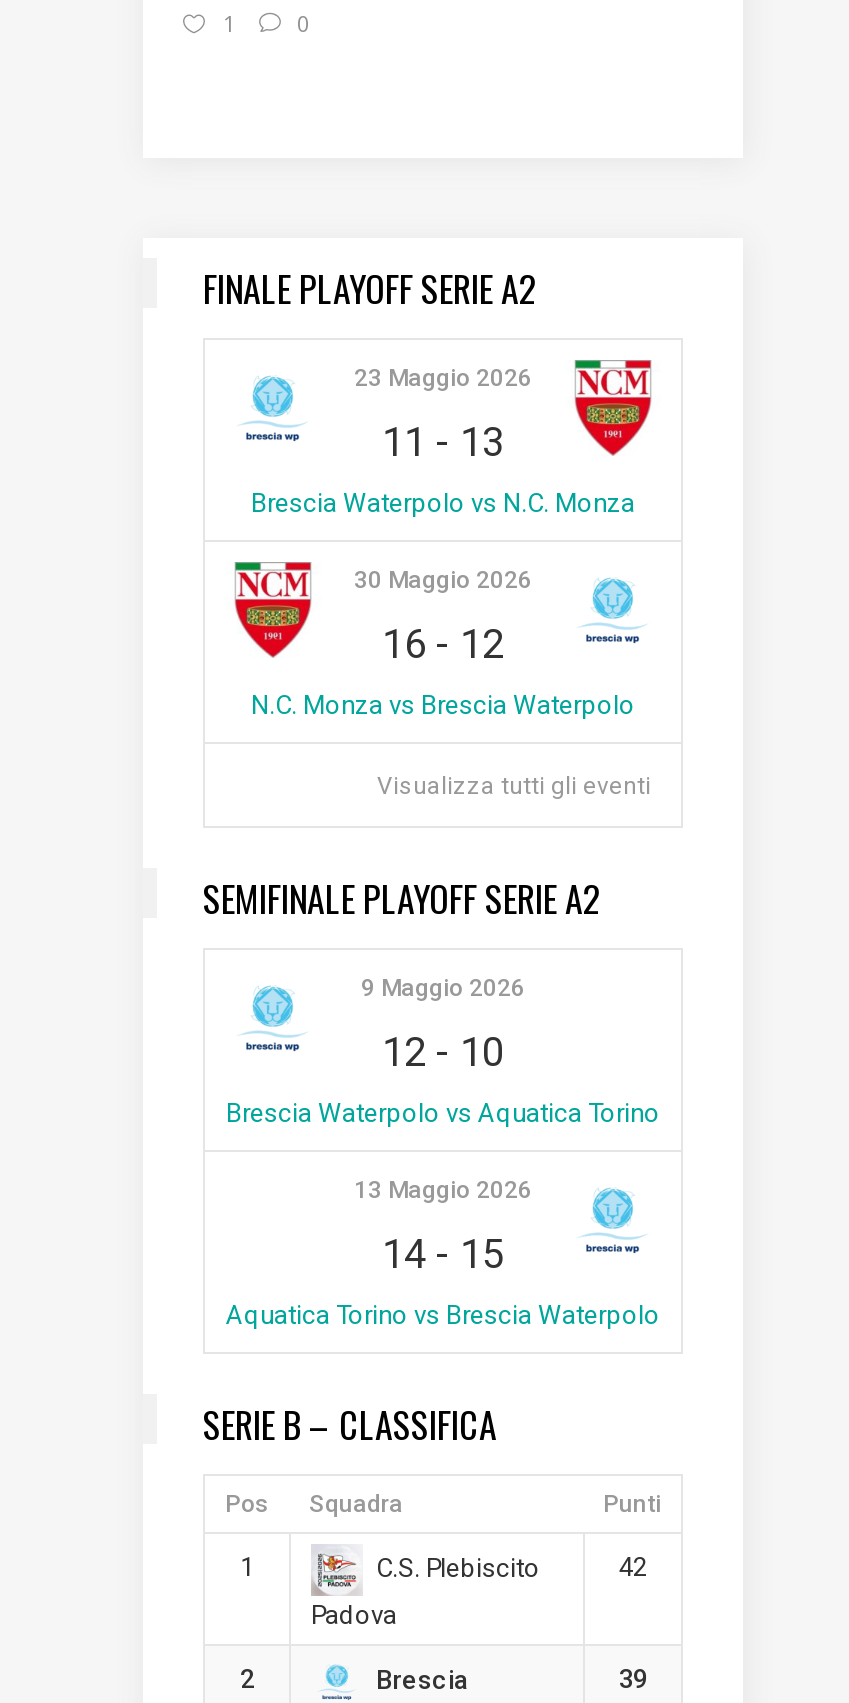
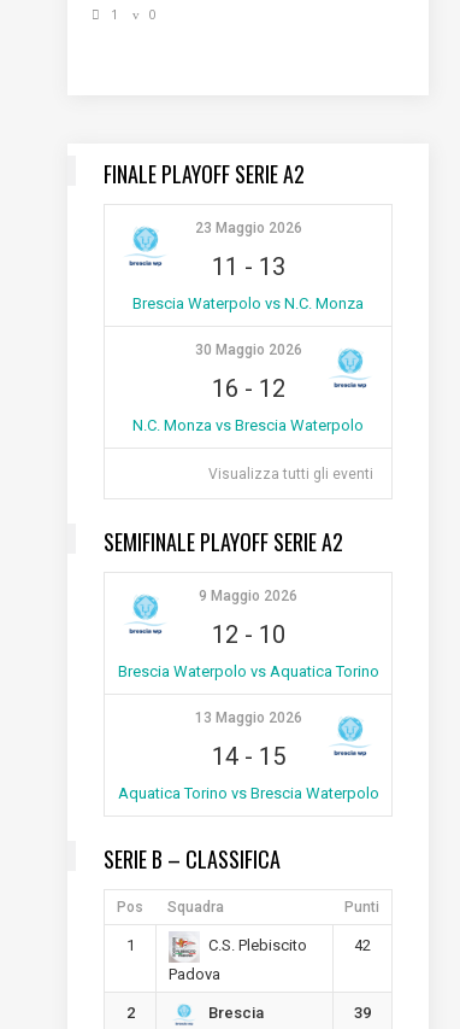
- [image]

- [image]
